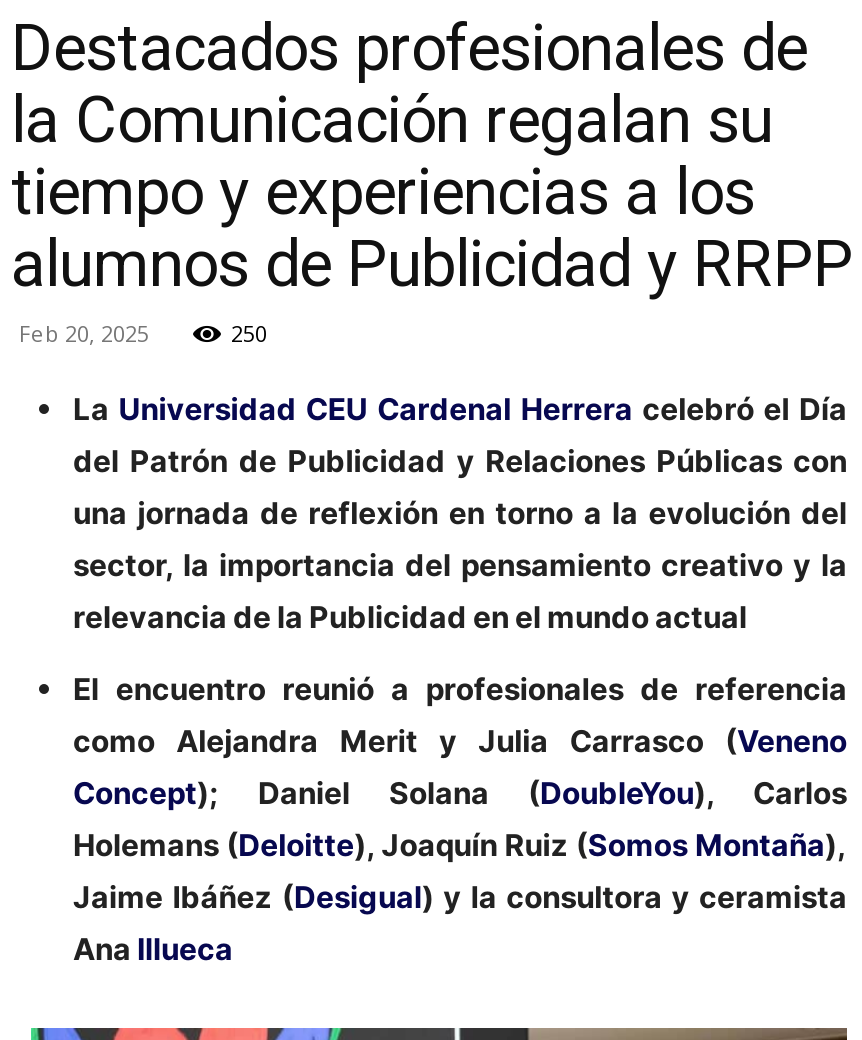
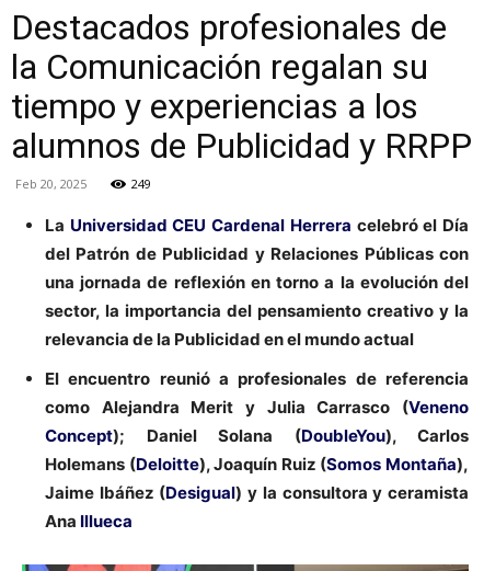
- 250
+ 249
